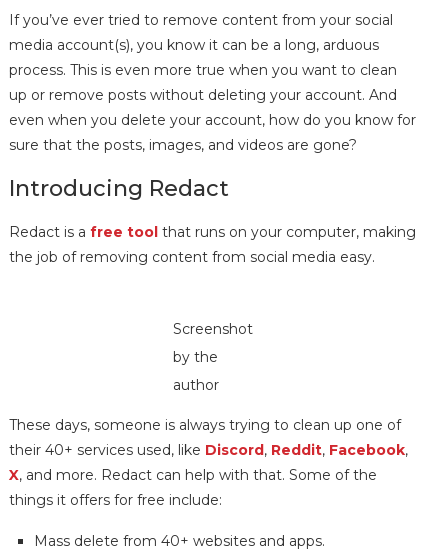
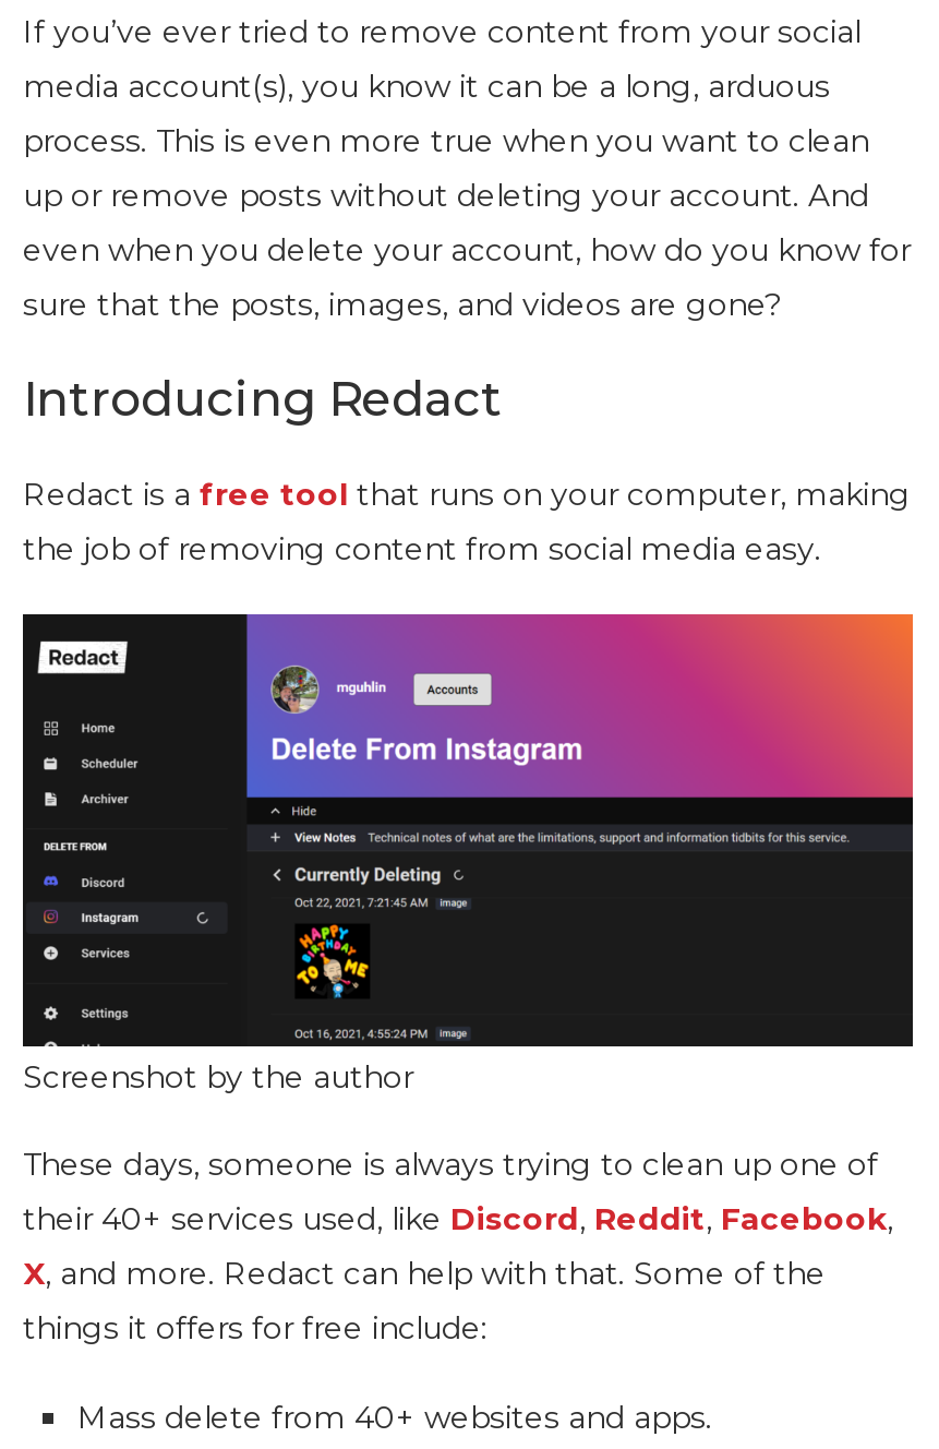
+ [image]
